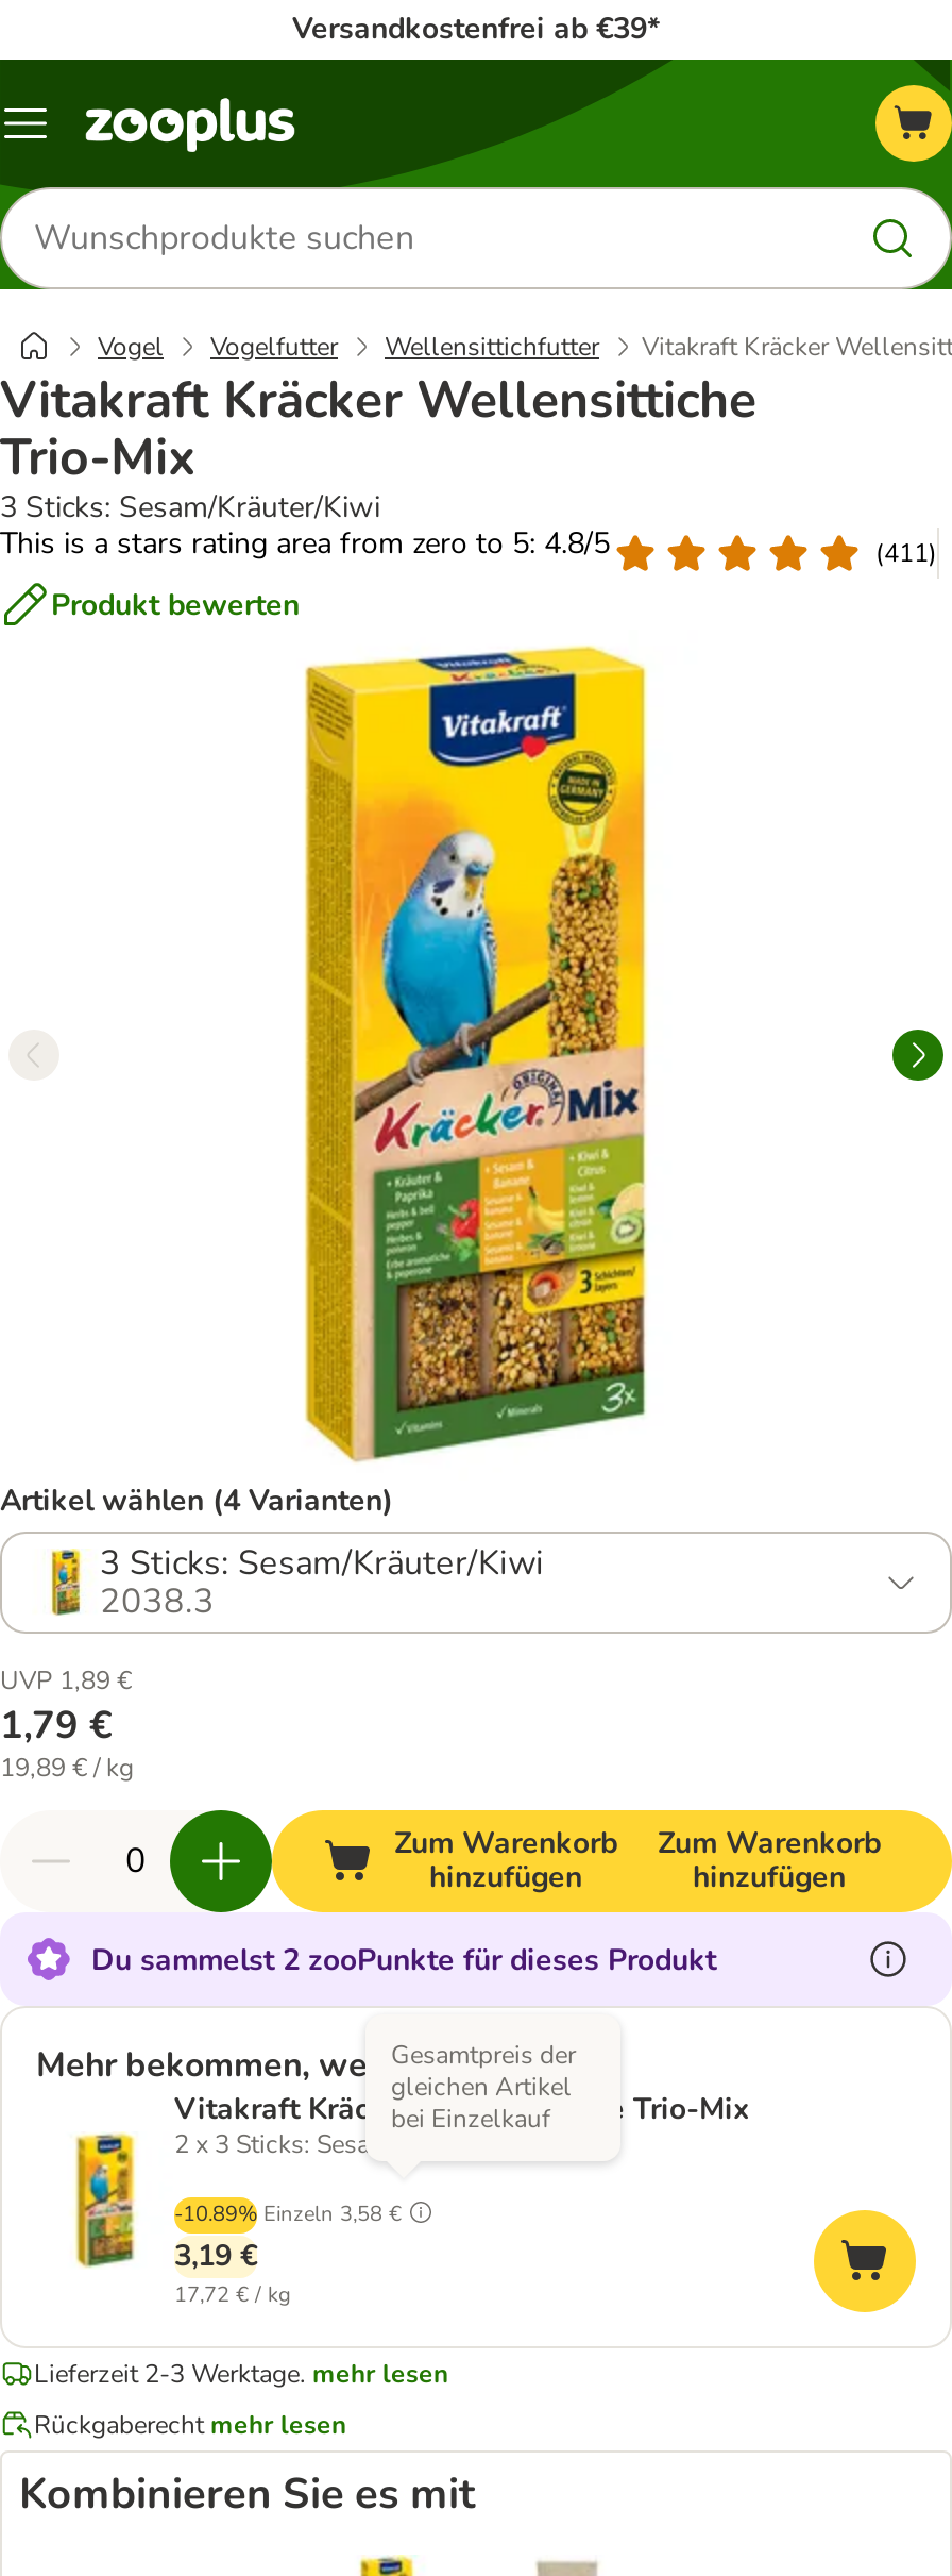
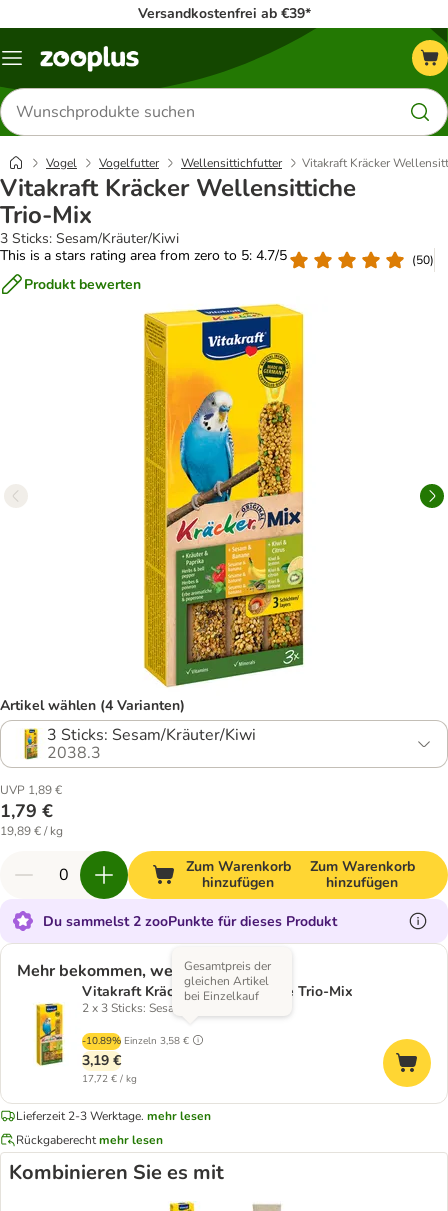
- This is a stars rating area from zero to 5: 4.8/5
+ This is a stars rating area from zero to 5: 4.7/5

- (411)
+ (50)
